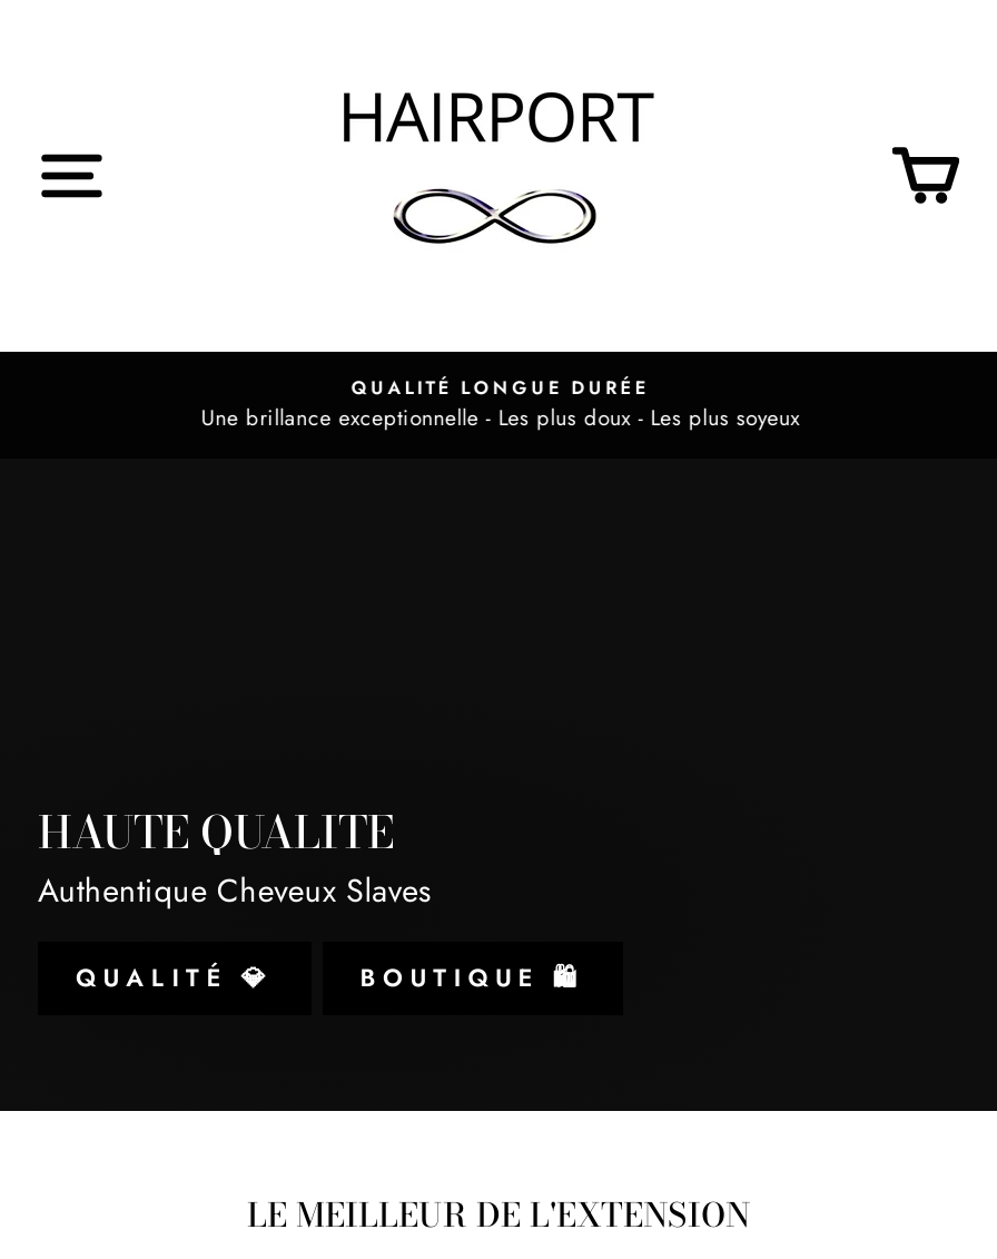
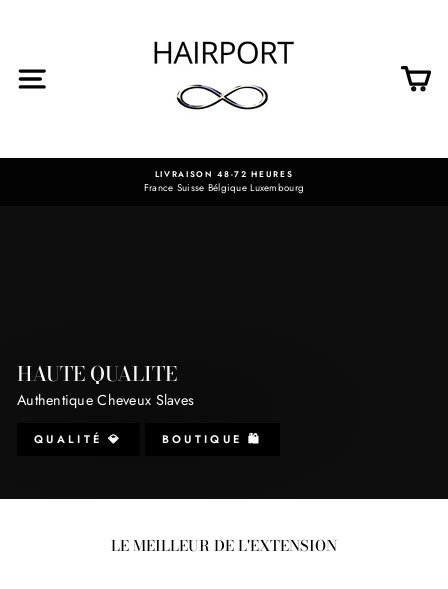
- QUALITÉ LONGUE DURÉE
- Une brillance exceptionnelle - Les plus doux - Les plus soyeux
+ LIVRAISON 48-72 HEURES
+ France Suisse Bélgique Luxembourg
